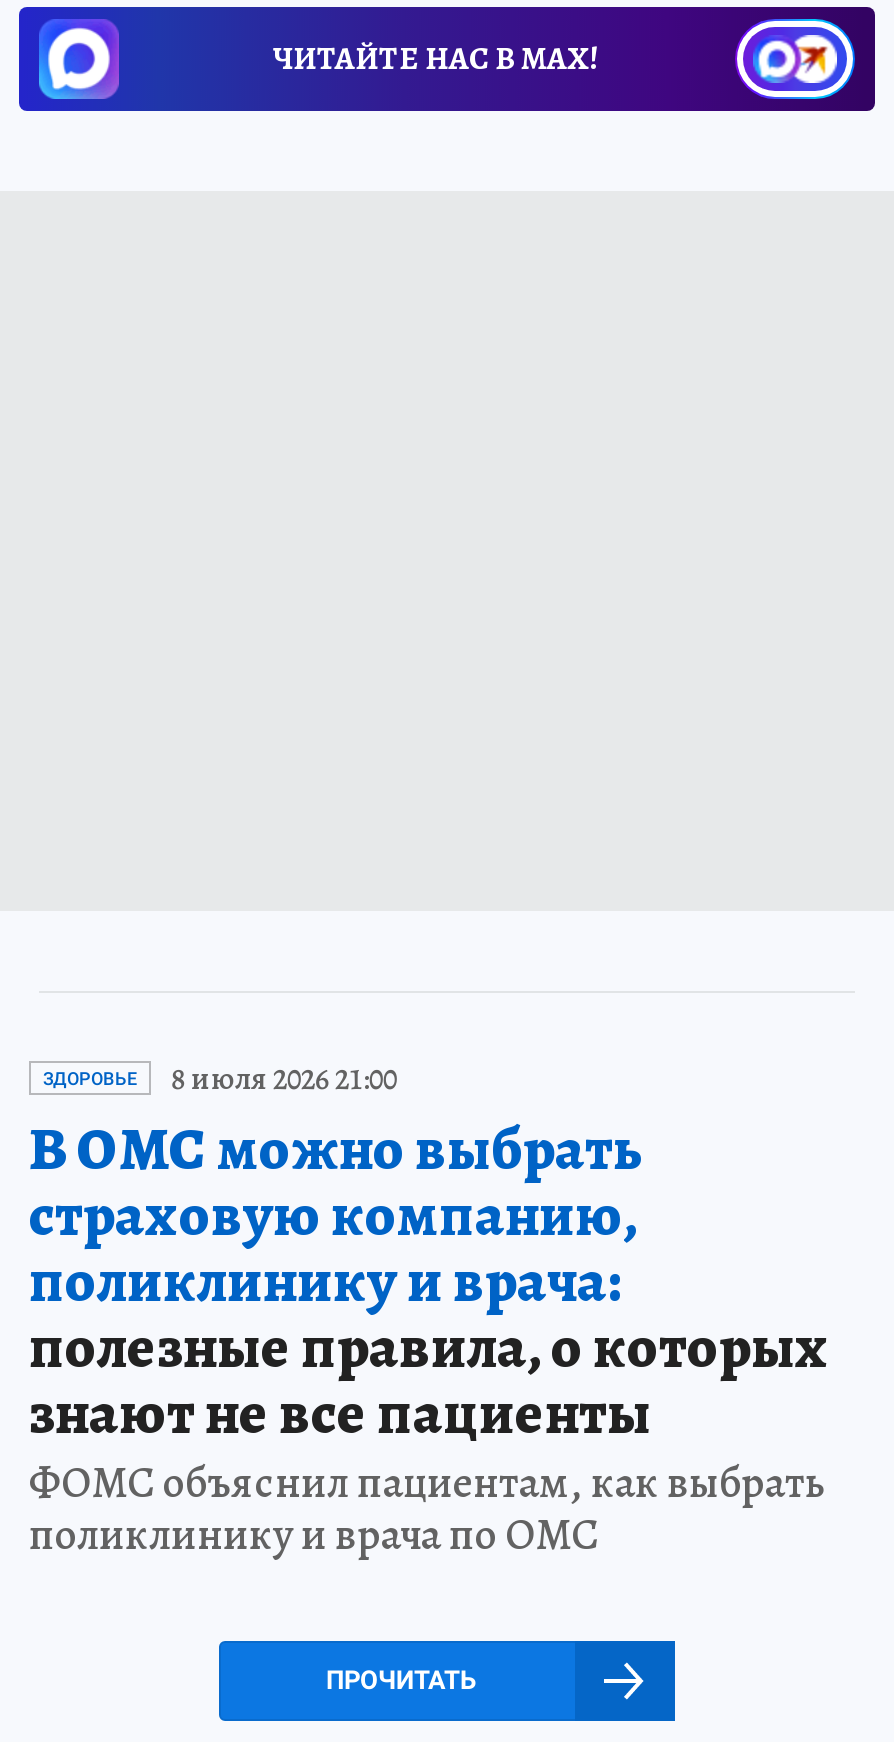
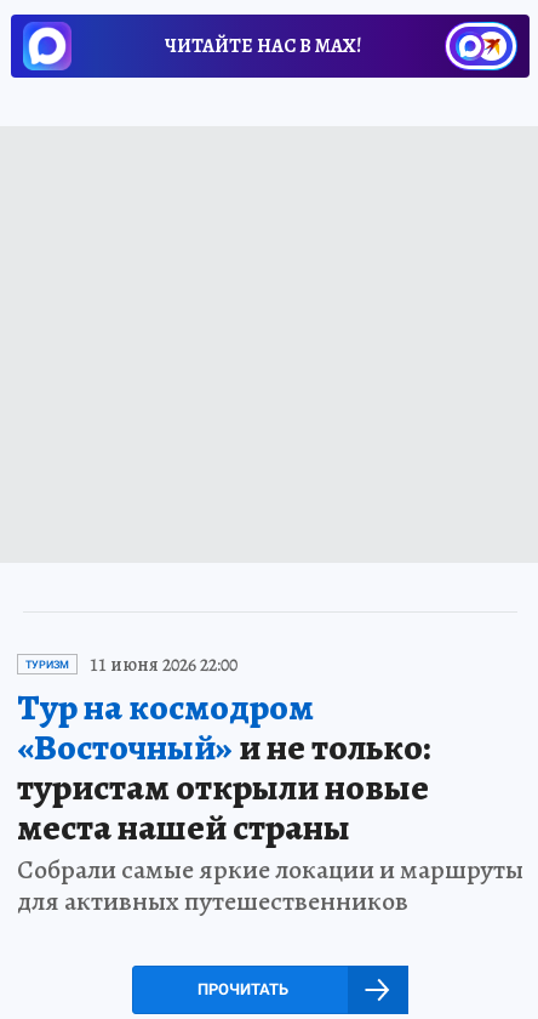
- ЗДОРОВЬЕ
- 8 июля 2026 21:00
- В ОМС можно выбрать
- страховую компанию,
- поликлинику и врача:
- полезные правила, о которых
- знают не все пациенты
- ФОМС объяснил пациентам, как выбрать
- поликлинику и врача по ОМС
+ ТУРИЗМ
+ 11 июня 2026 22:00
+ Тур на космодром
+ «Восточный»и не только:
+ туристам открыли новые
+ места нашей страны
+ Собрали самые яркие локации и маршруты
+ для активных путешественников
